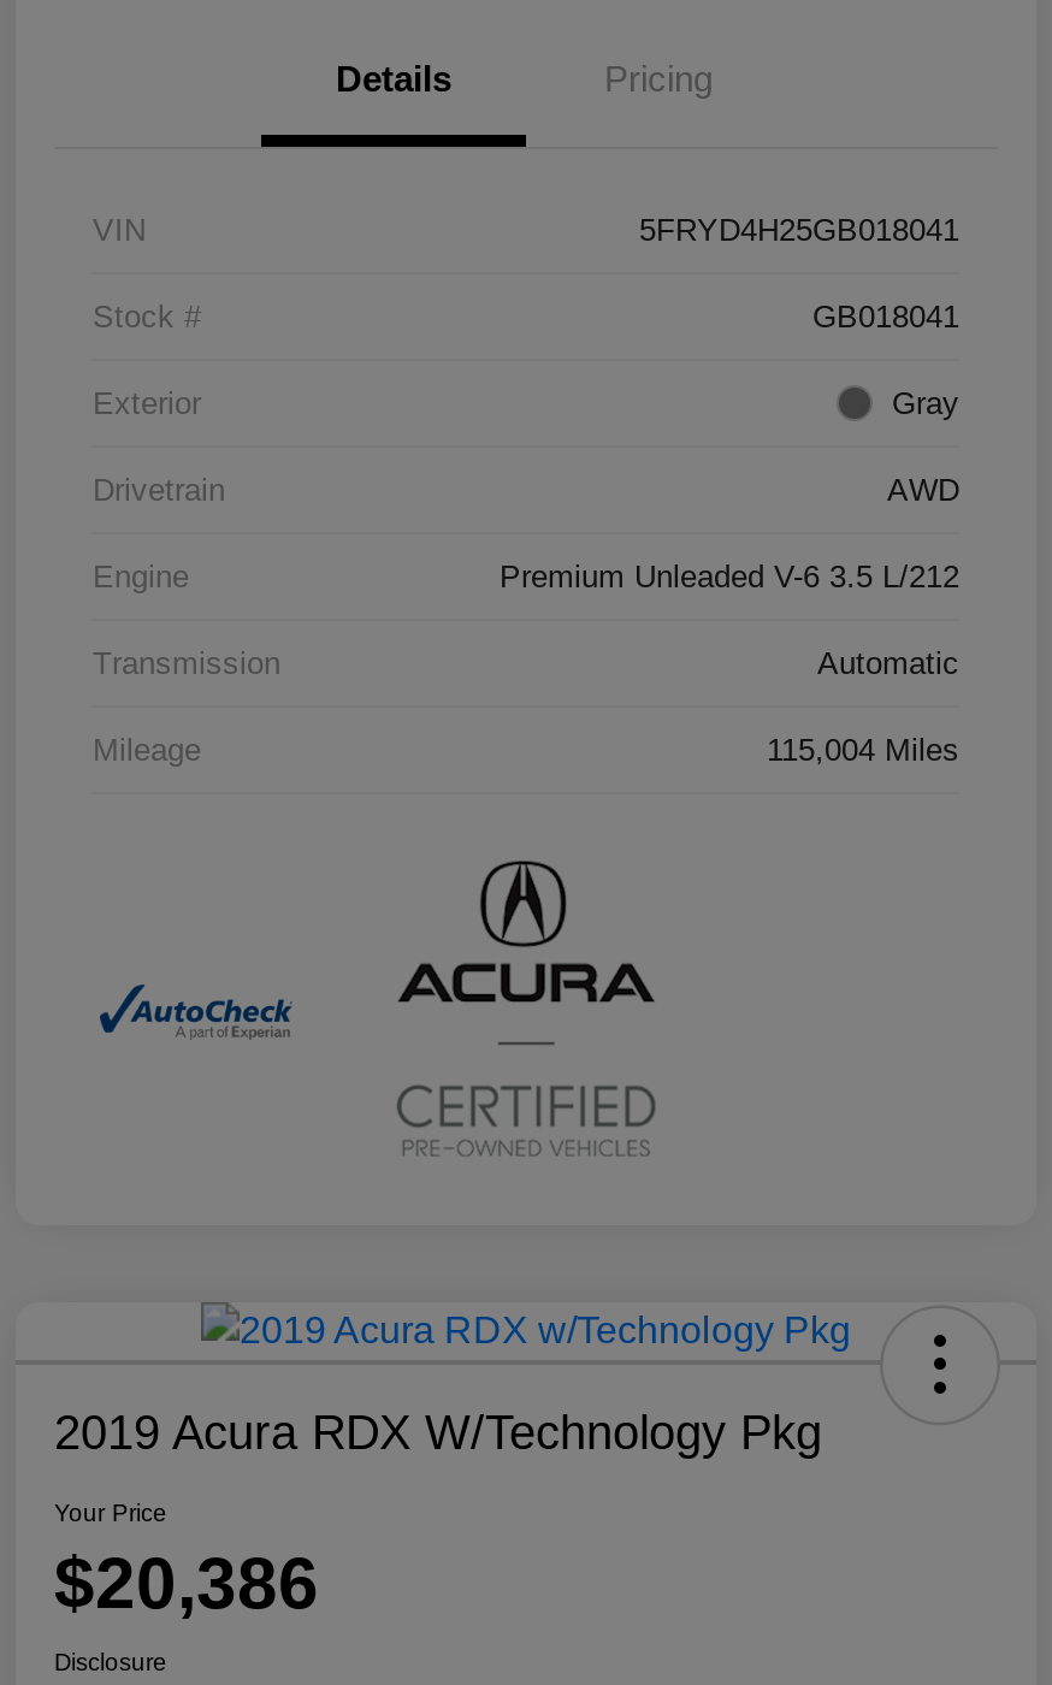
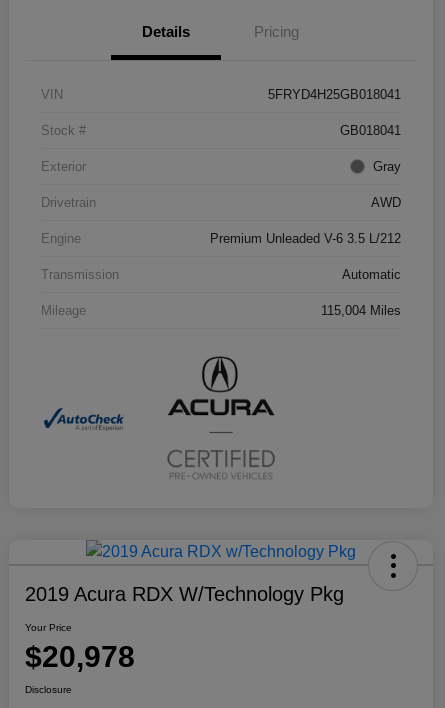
- $20,386
+ $20,978
